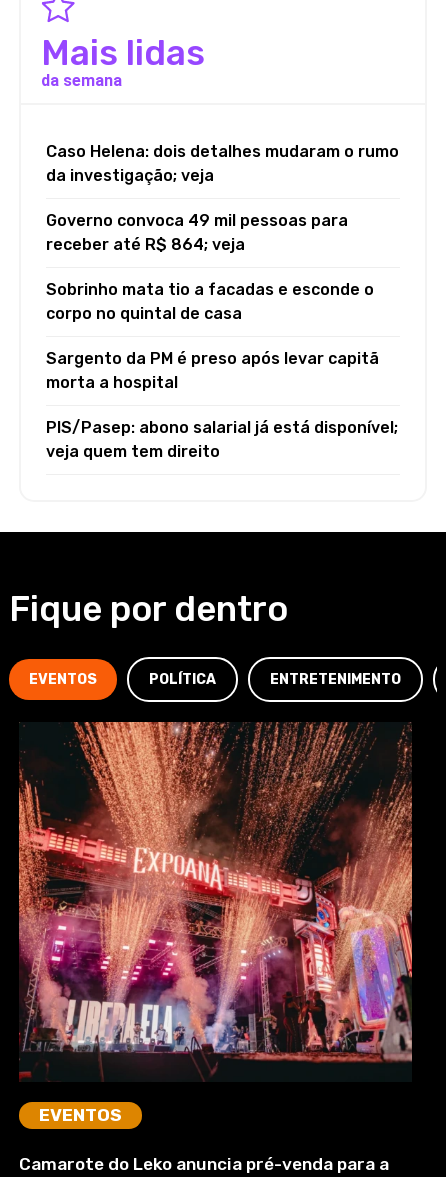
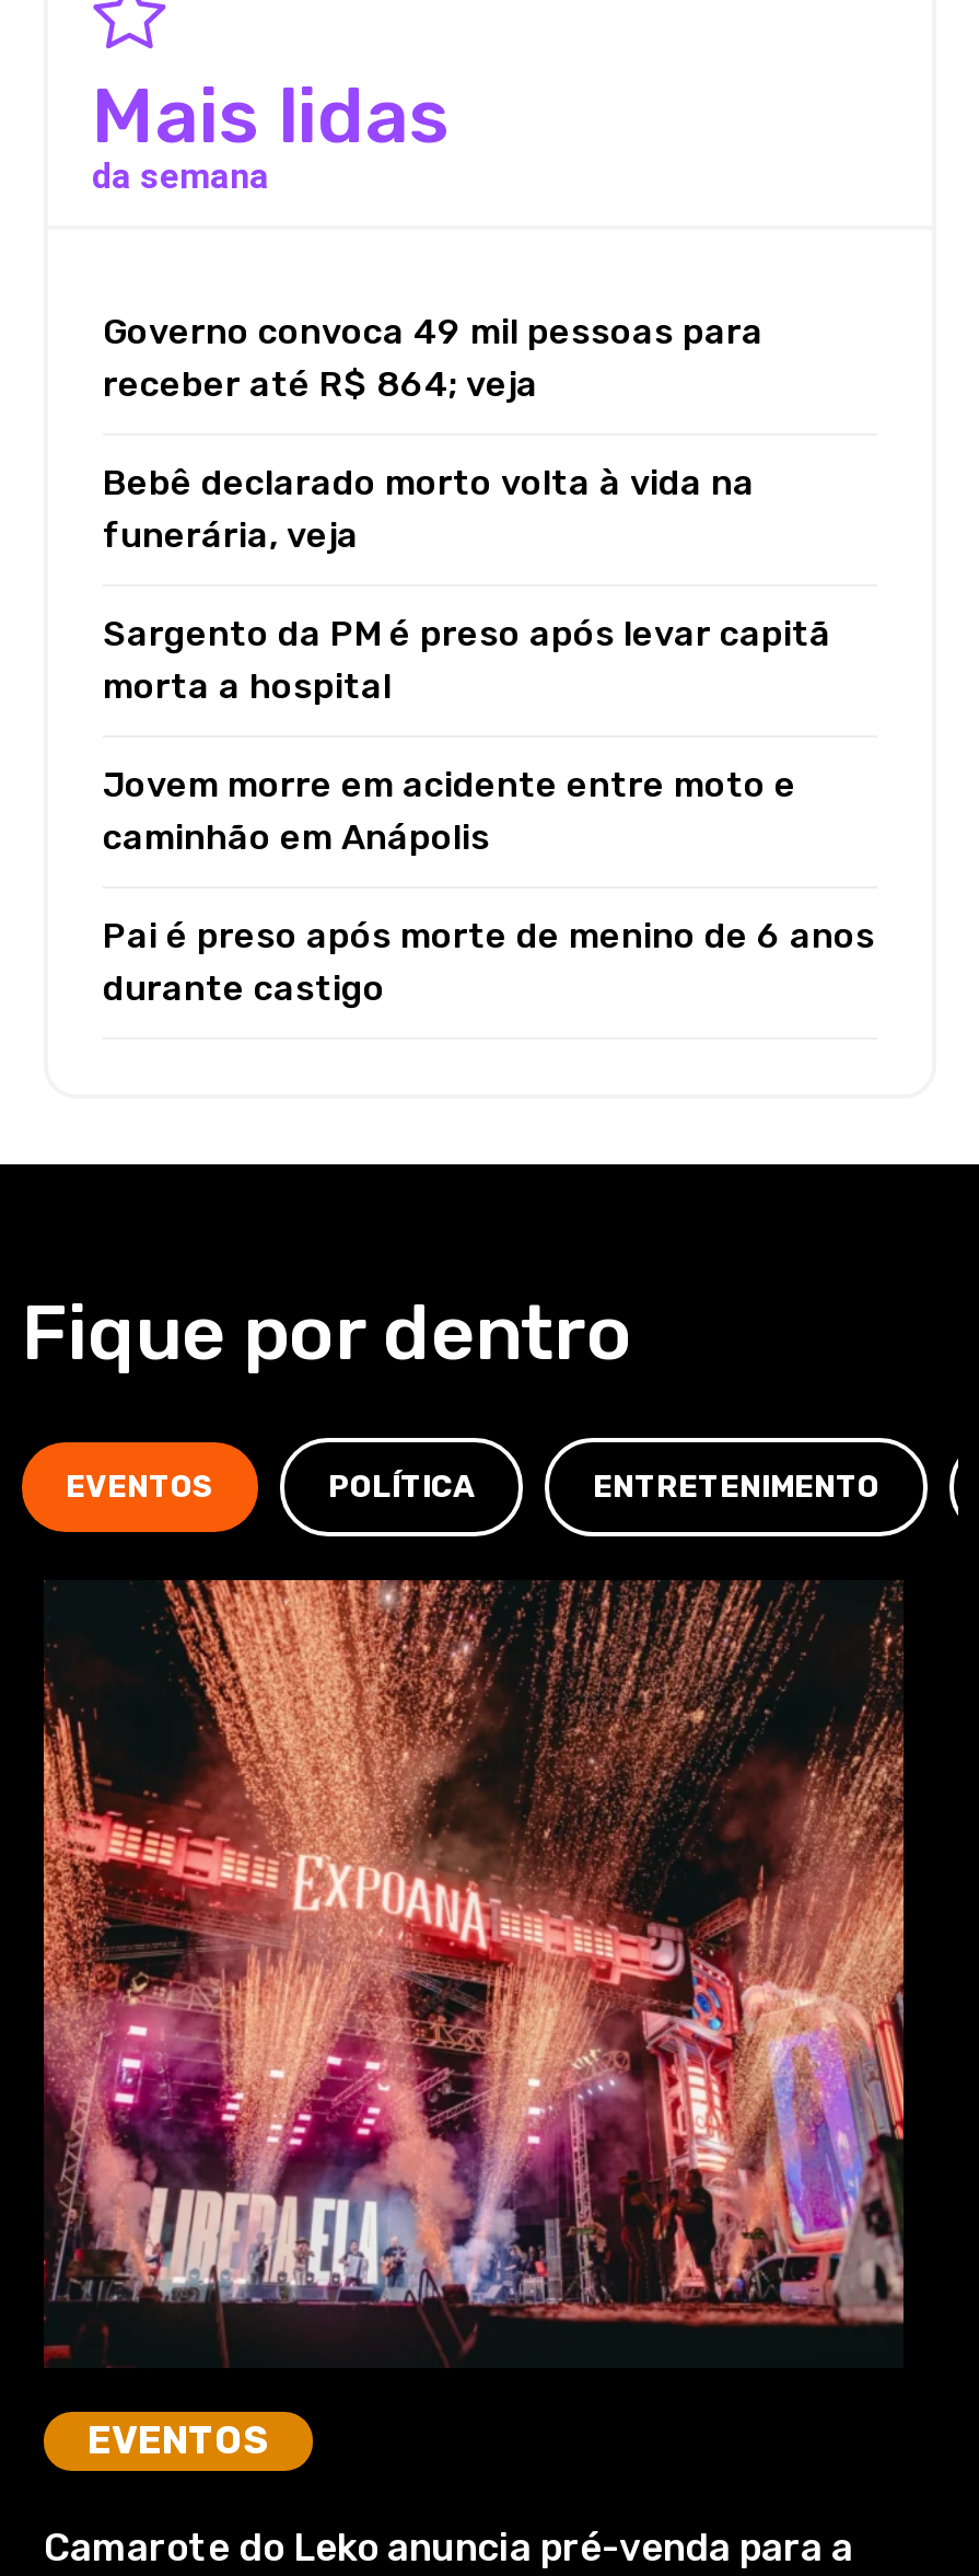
- Caso Helena: dois detalhes mudaram o rumo
- da investigação; veja

moved up: Governo convoca 49 mil pessoas para | receber até R$ 864; veja

- Sobrinho mata tio a facadas e esconde o
- corpo no quintal de casa
+ Bebê declarado morto volta à vida na
+ funerária, veja

moved up: Sargento da PM é preso após levar capitã | morta a hospital

- PIS/Pasep: abono salarial já está disponível;
- veja quem tem direito
+ Jovem morre em acidente entre moto e
+ caminhão em Anápolis
+ Pai é preso após morte de menino de 6 anos
+ durante castigo
